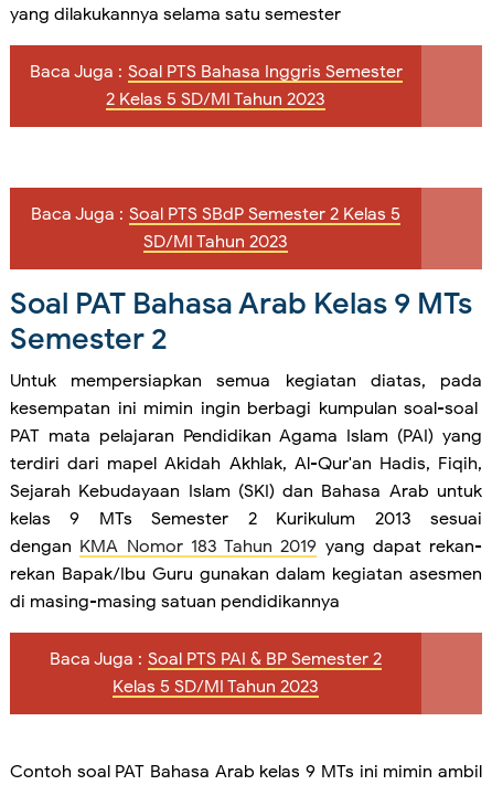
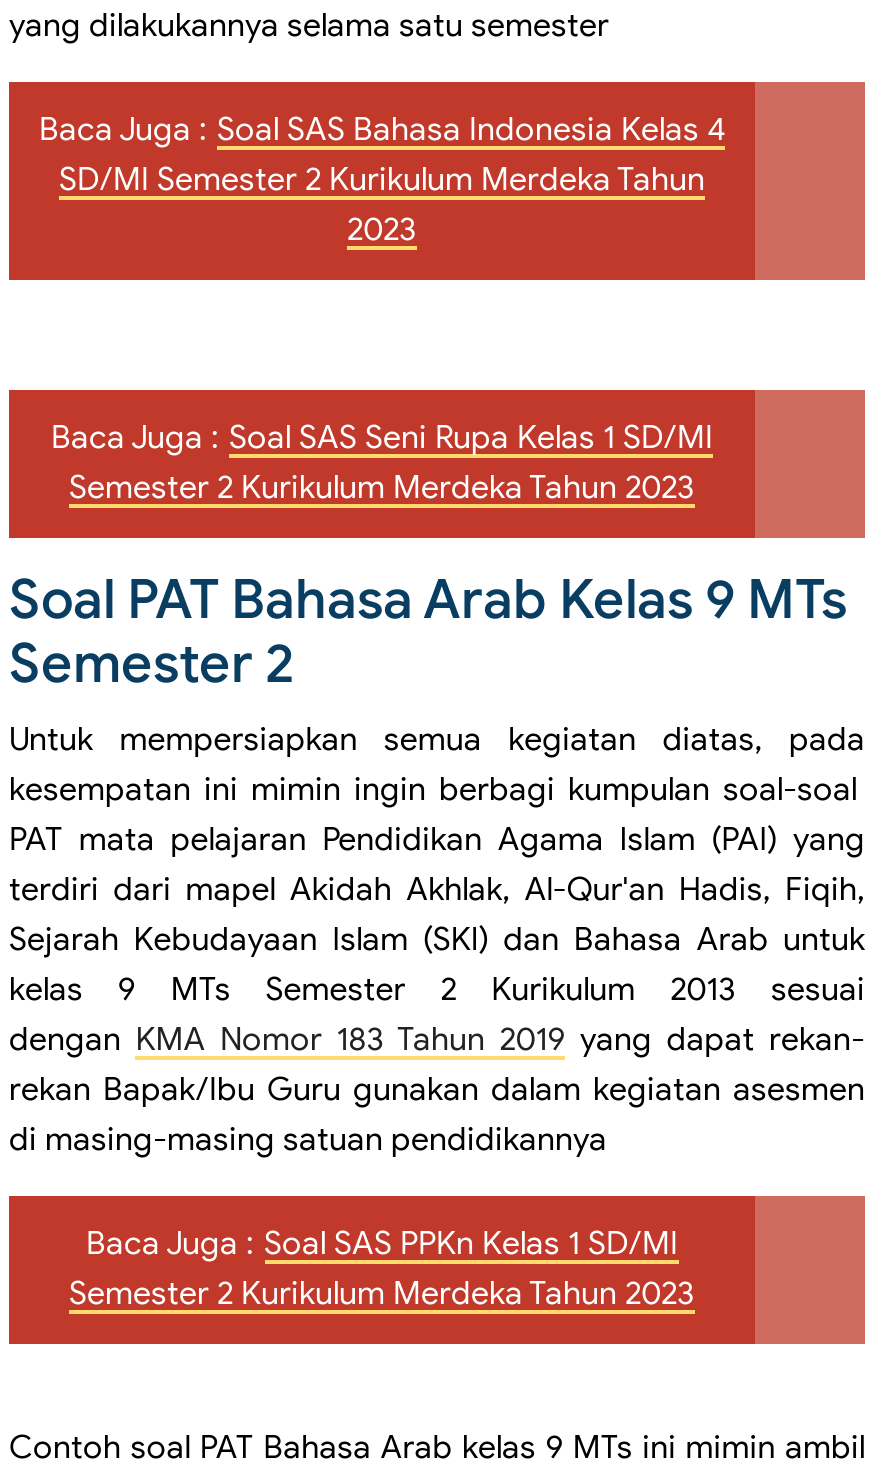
- Baca Juga : Soal PTS Bahasa Inggris Semester
- 2 Kelas 5 SD/MI Tahun 2023
+ Baca Juga : Soal SAS Bahasa Indonesia Kelas 4
+ SD/MI Semester 2 Kurikulum Merdeka Tahun
+ 2023

- Baca Juga : Soal PTS SBdP Semester 2 Kelas 5
- SD/MI Tahun 2023
+ Baca Juga : Soal SAS Seni Rupa Kelas 1 SD/MI
+ Semester 2 Kurikulum Merdeka Tahun 2023

- Baca Juga : Soal PTS PAI & BP Semester 2
- Kelas 5 SD/MI Tahun 2023
+ Baca Juga : Soal SAS PPKn Kelas 1 SD/MI
+ Semester 2 Kurikulum Merdeka Tahun 2023
